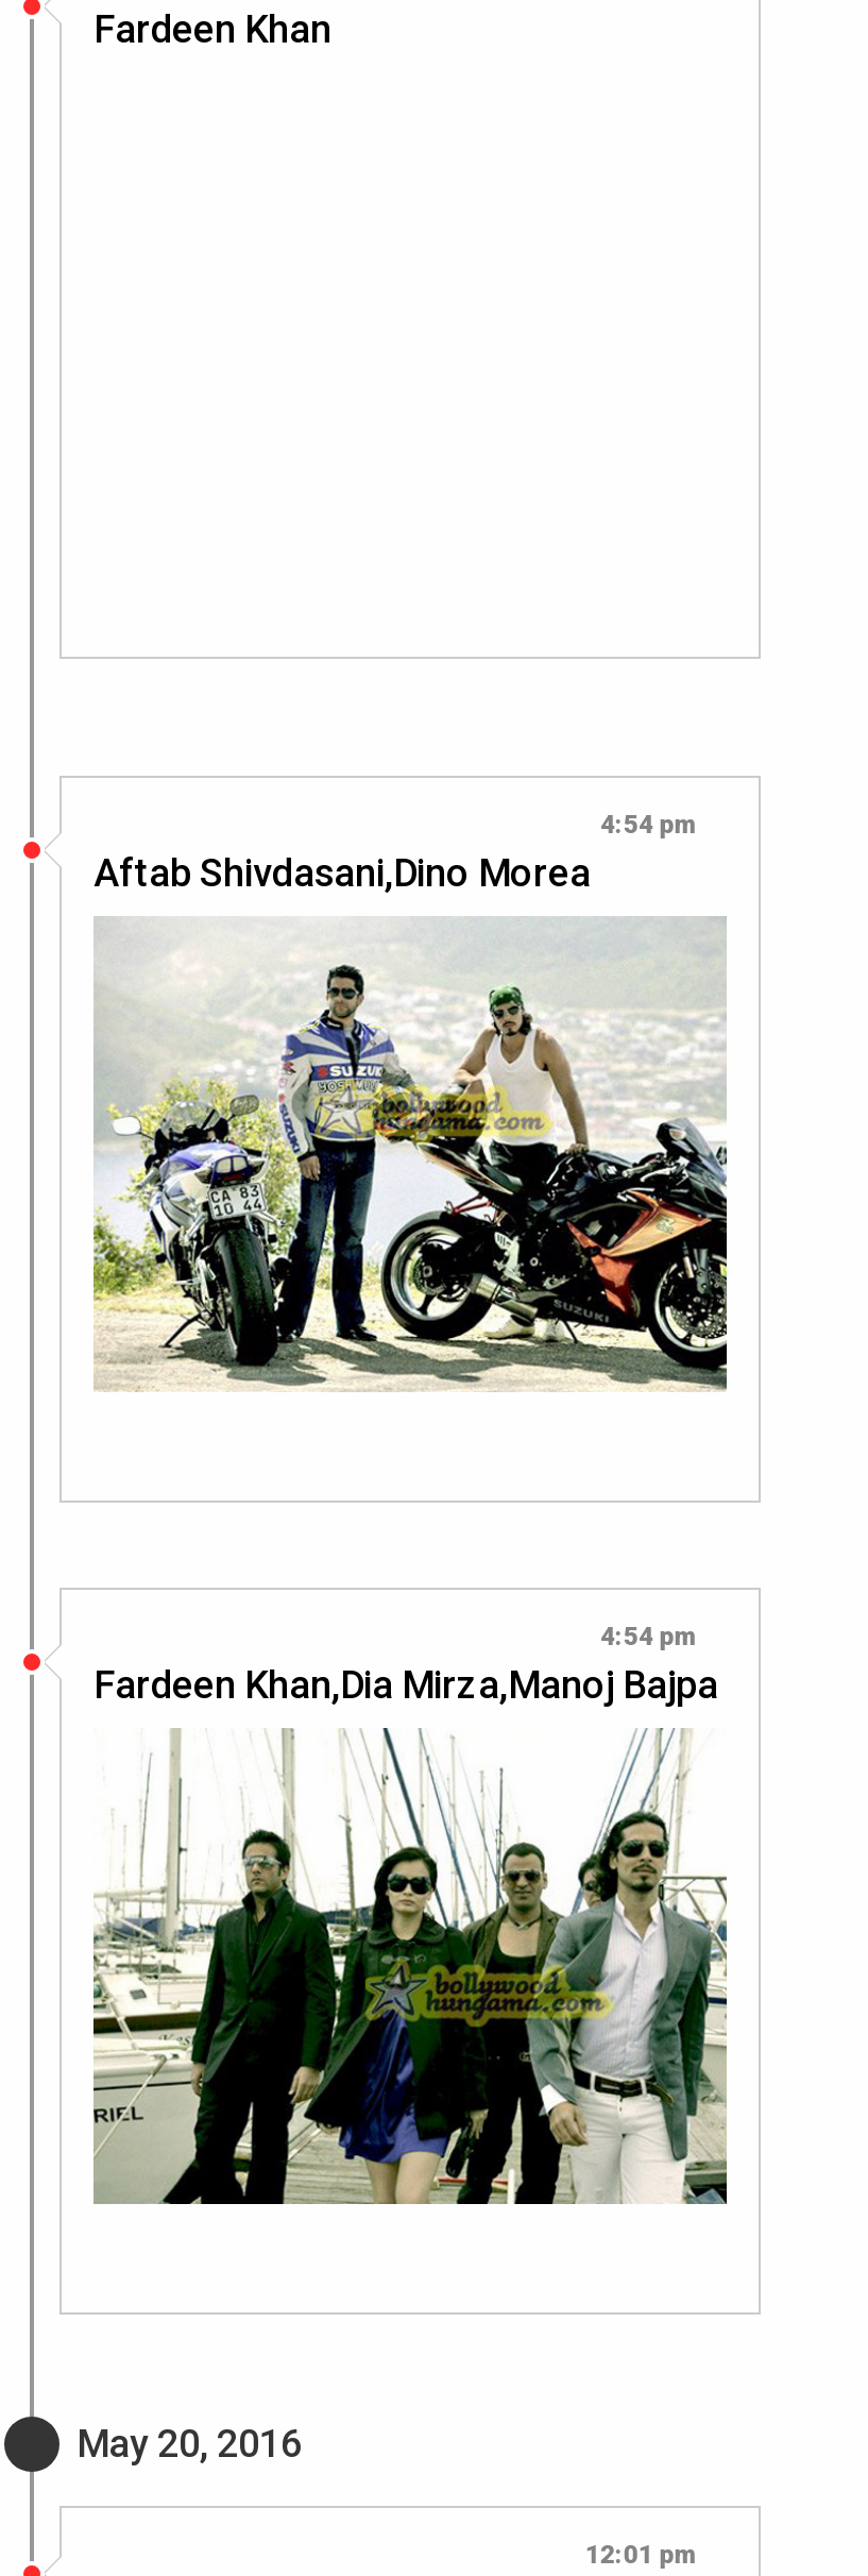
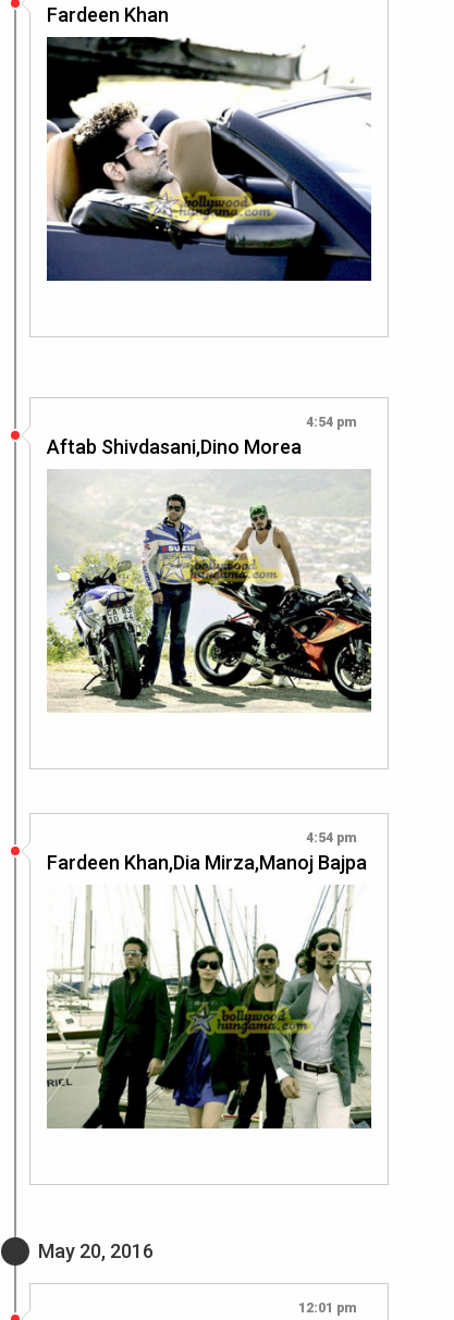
+ [image]
